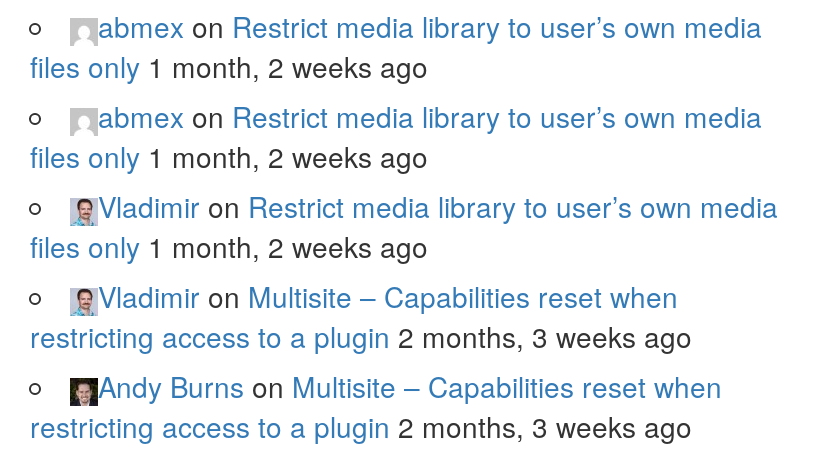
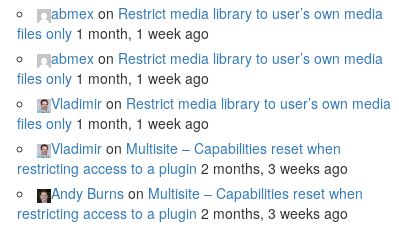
- files only 1 month, 2 weeks ago
+ files only 1 month, 1 week ago

- files only 1 month, 2 weeks ago
+ files only 1 month, 1 week ago

- files only 1 month, 2 weeks ago
+ files only 1 month, 1 week ago
